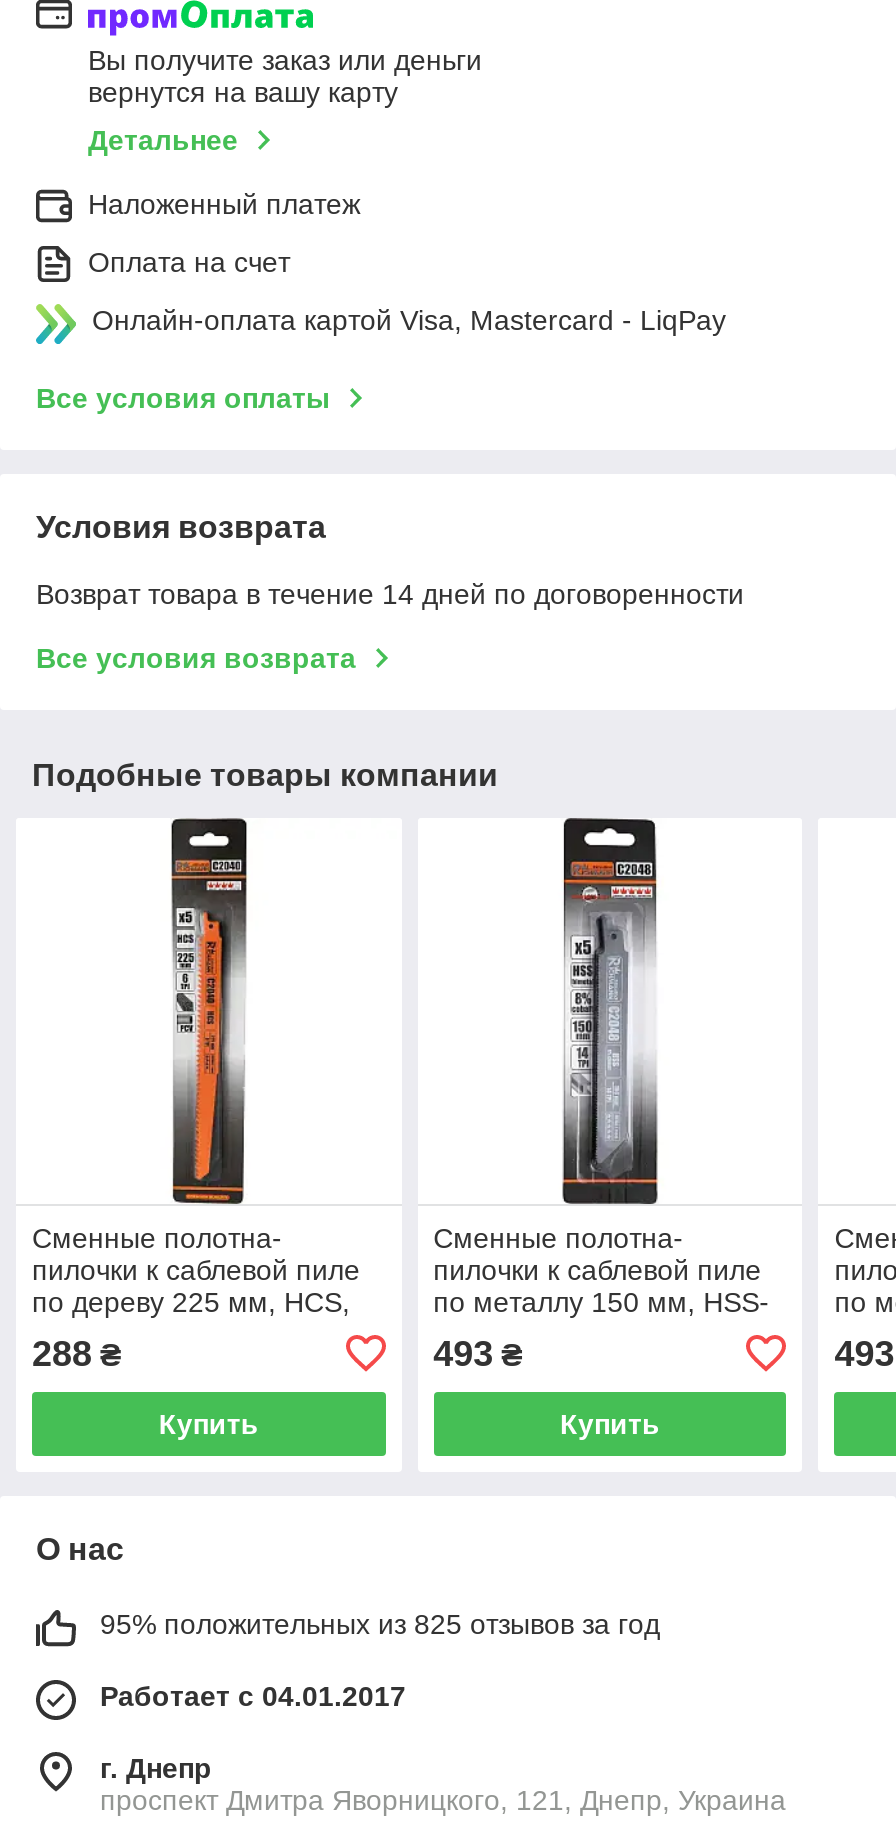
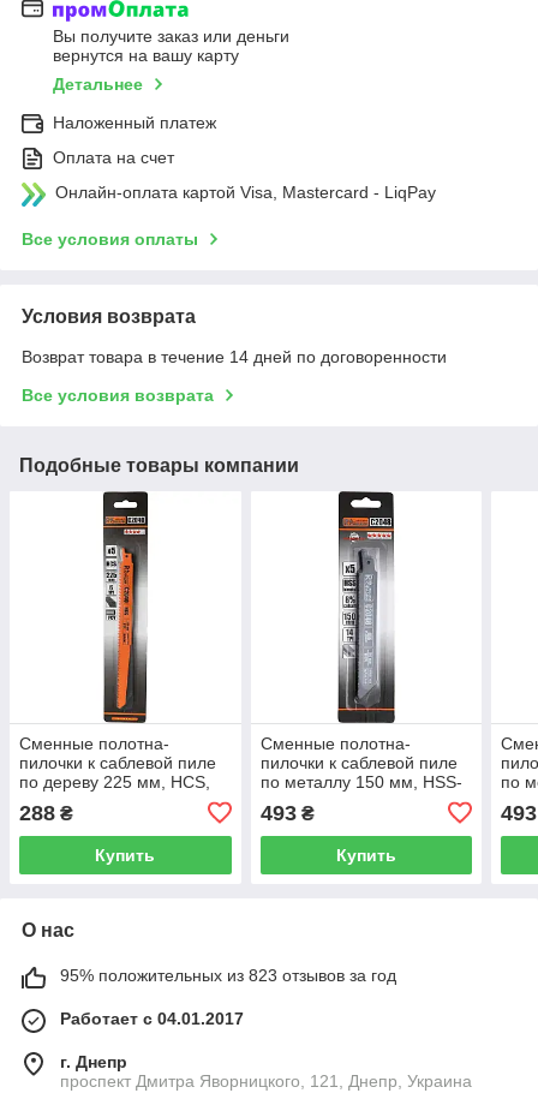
- 95% положительных из 825 отзывов за год
+ 95% положительных из 823 отзывов за год
